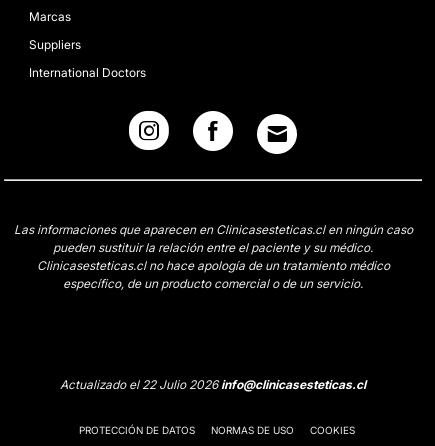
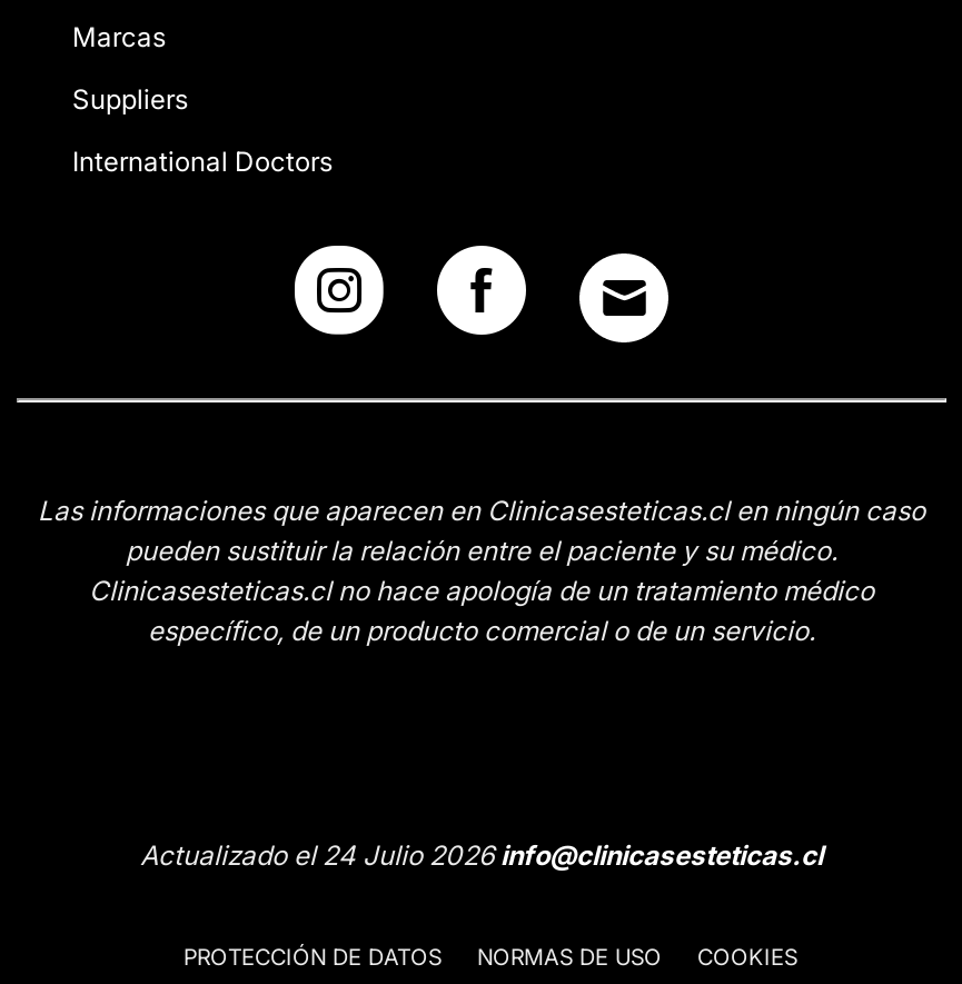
- Actualizado el 22 Julio 2026info@clinicasesteticas.cl
+ Actualizado el 24 Julio 2026info@clinicasesteticas.cl
